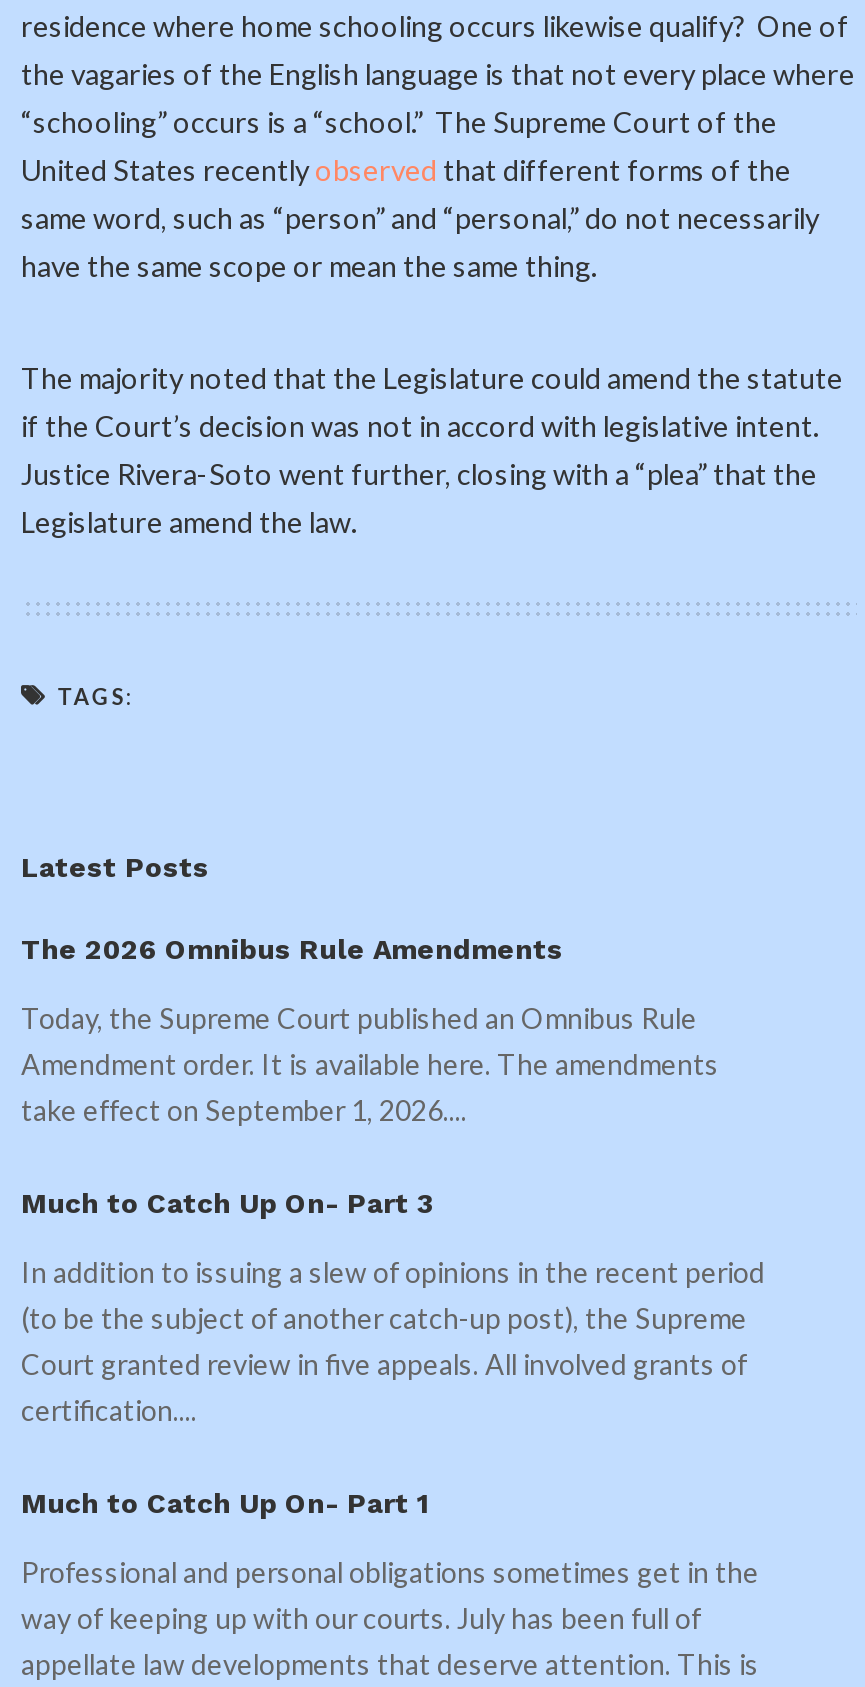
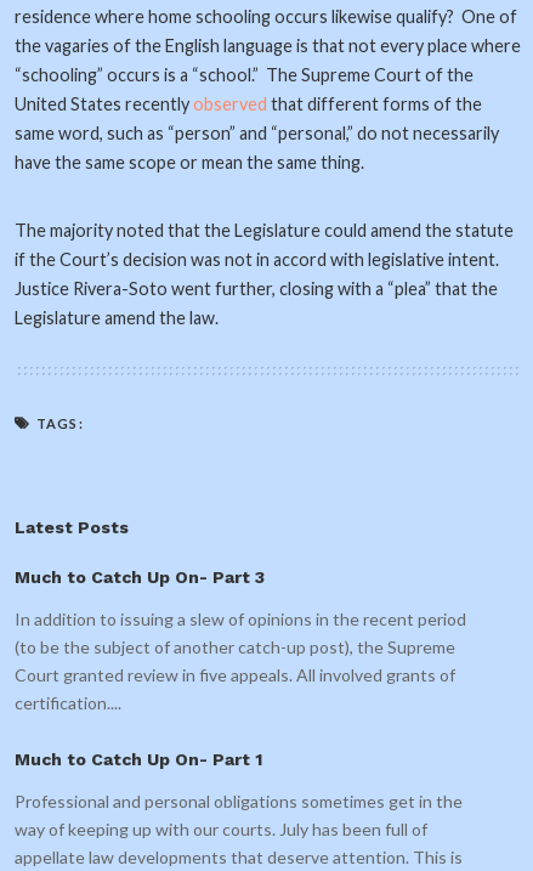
- The 2026 Omnibus Rule Amendments
- Today, the Supreme Court published an Omnibus Rule
- Amendment order. It is available here. The amendments
- take effect on September 1, 2026....
